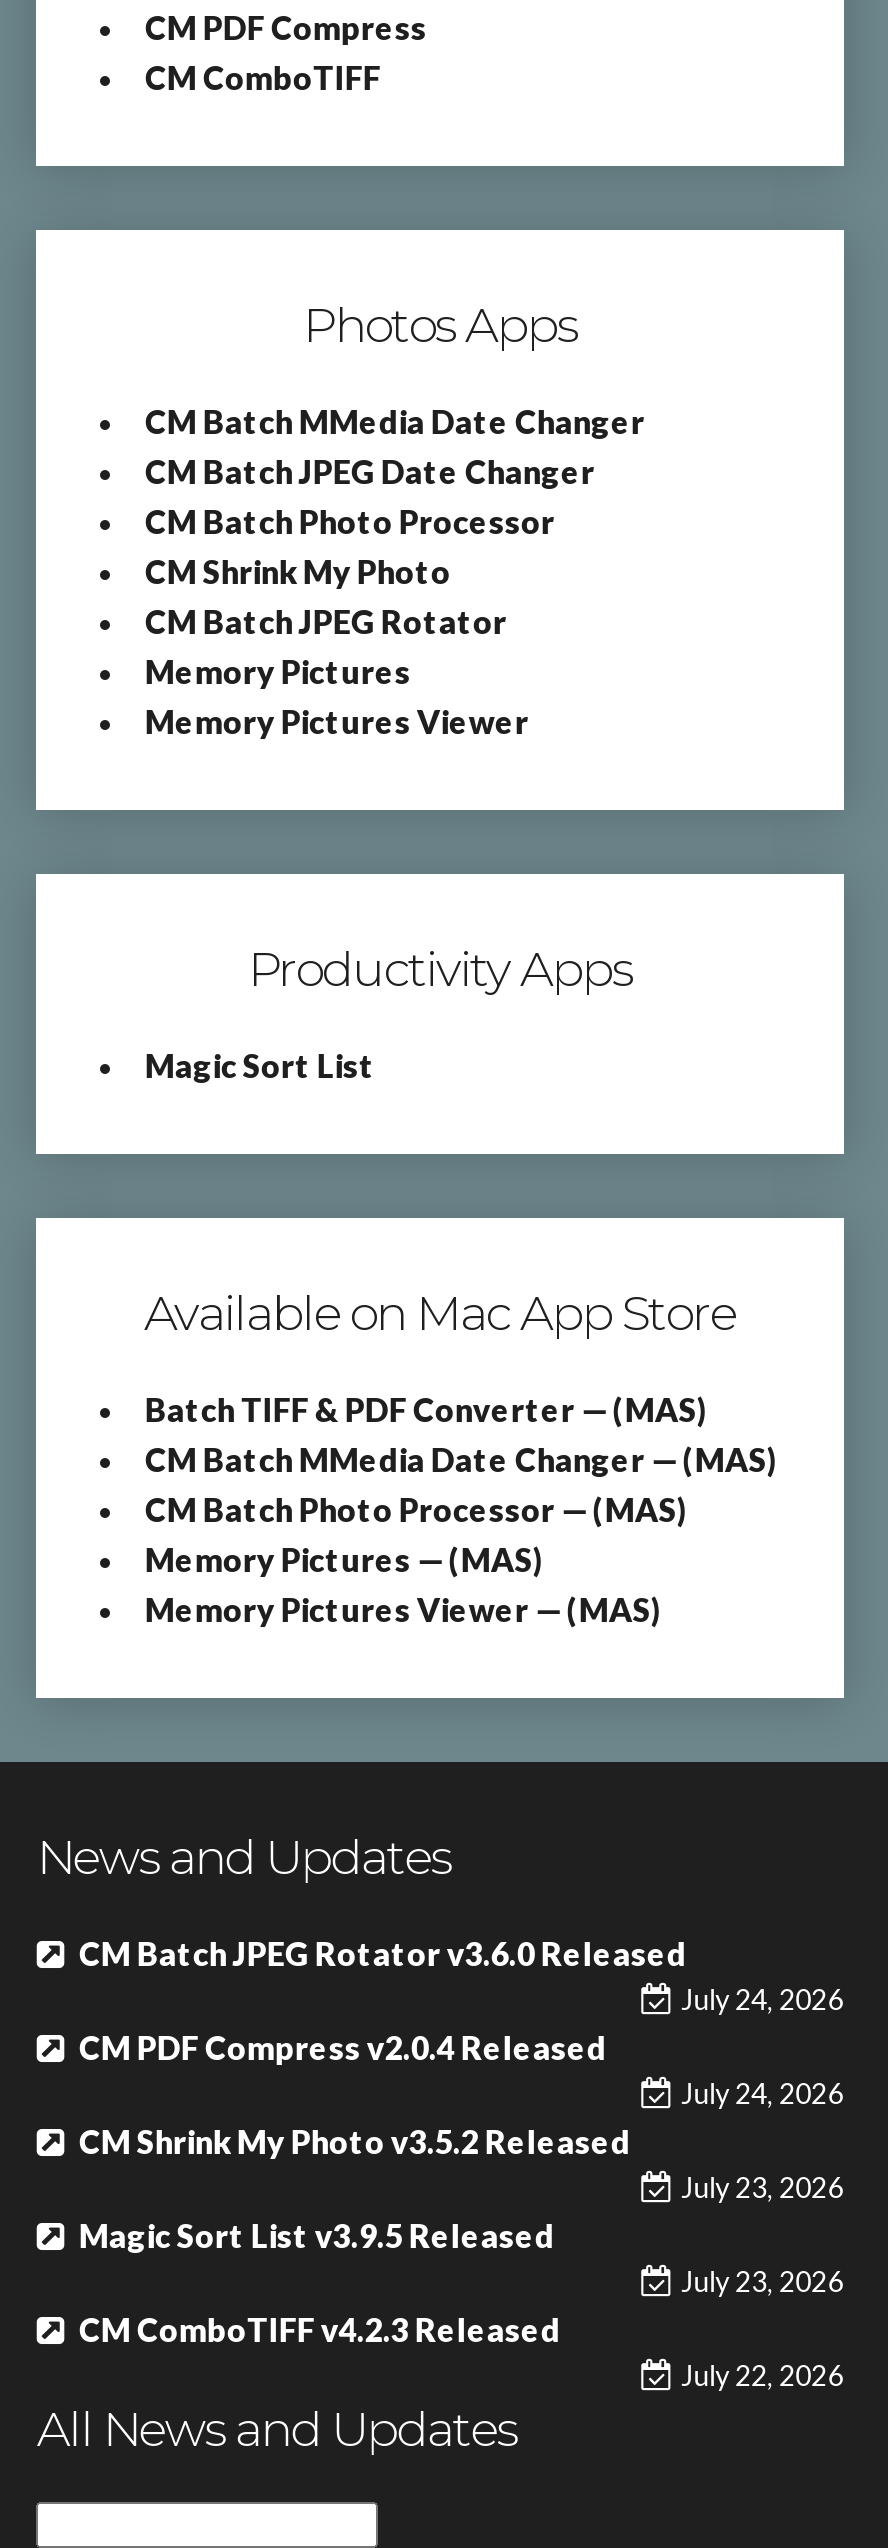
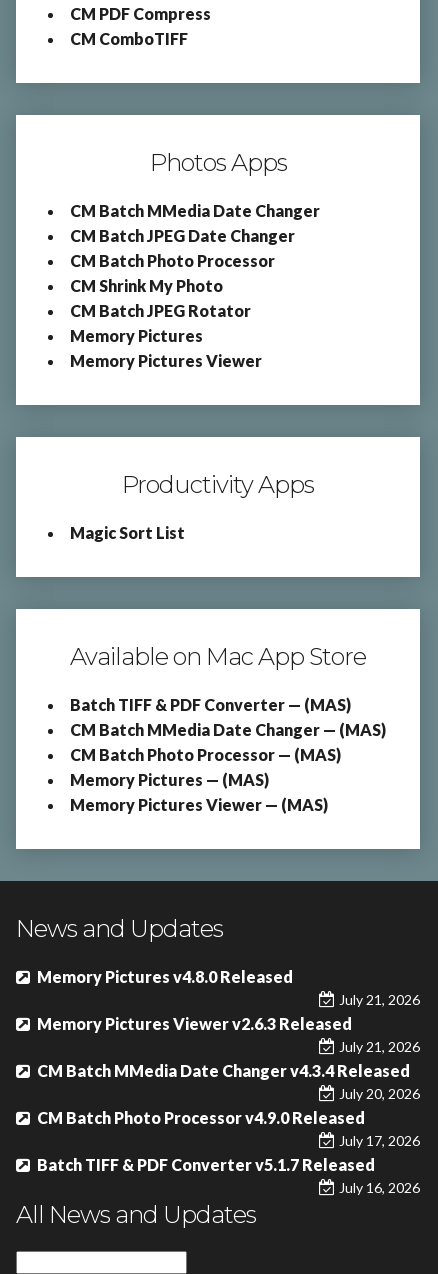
- CM Batch JPEG Rotator v3.6.0 Released
- July 24, 2026
- CM PDF Compress v2.0.4 Released
- July 24, 2026
- CM Shrink My Photo v3.5.2 Released
- July 23, 2026
- Magic Sort List v3.9.5 Released
- July 23, 2026
- CM ComboTIFF v4.2.3 Released
- July 22, 2026
+ Memory Pictures v4.8.0 Released
+ July 21, 2026
+ Memory Pictures Viewer v2.6.3 Released
+ July 21, 2026
+ CM Batch MMedia Date Changer v4.3.4 Released
+ July 20, 2026
+ CM Batch Photo Processor v4.9.0 Released
+ July 17, 2026
+ Batch TIFF & PDF Converter v5.1.7 Released
+ July 16, 2026
